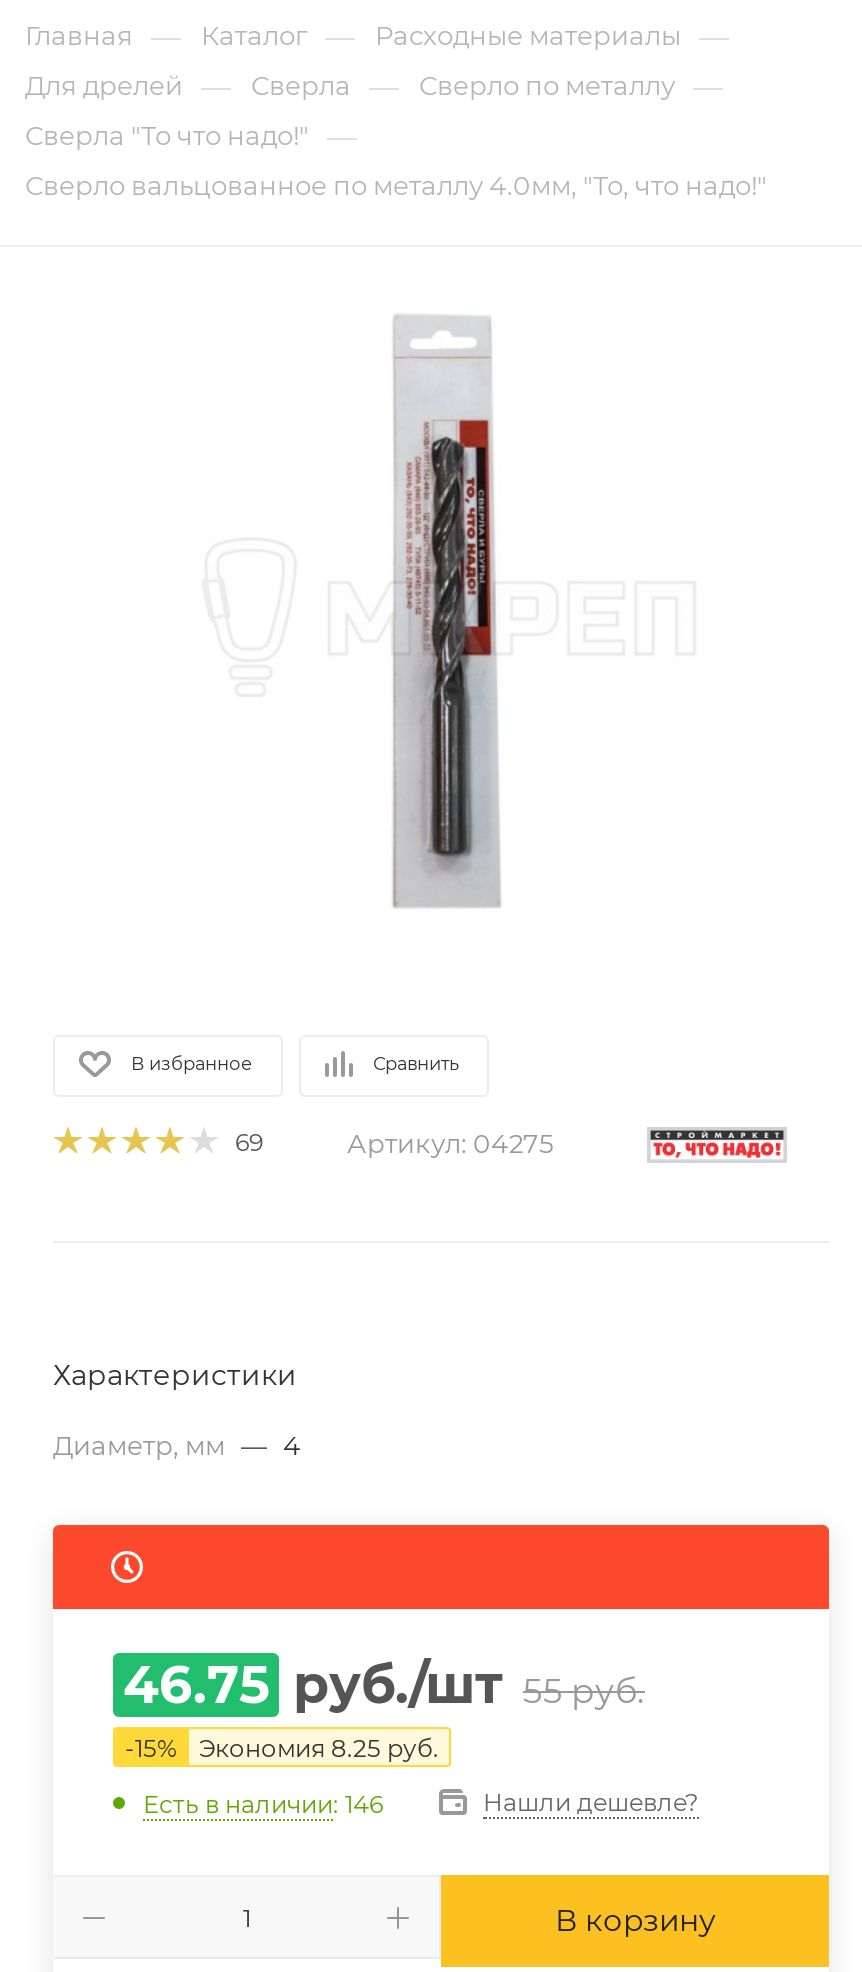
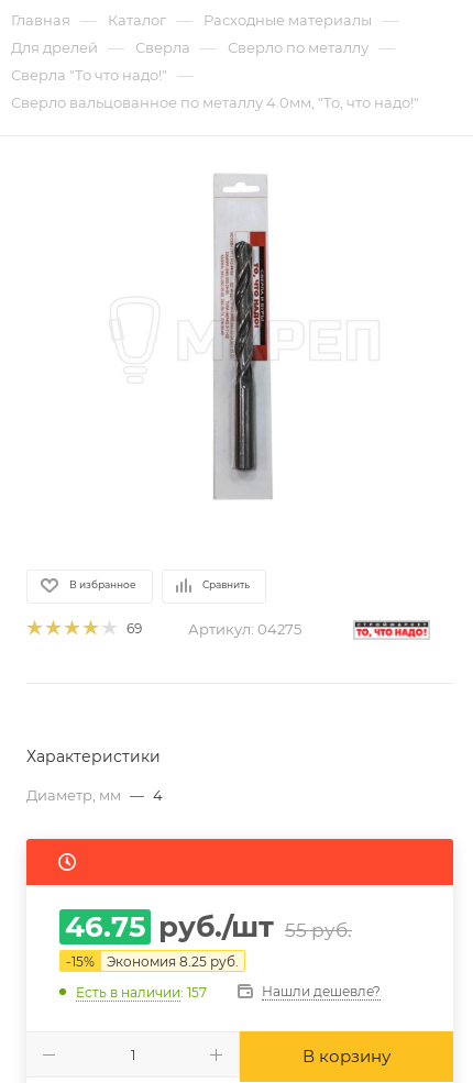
- Есть в наличии: 146
+ Есть в наличии: 157
